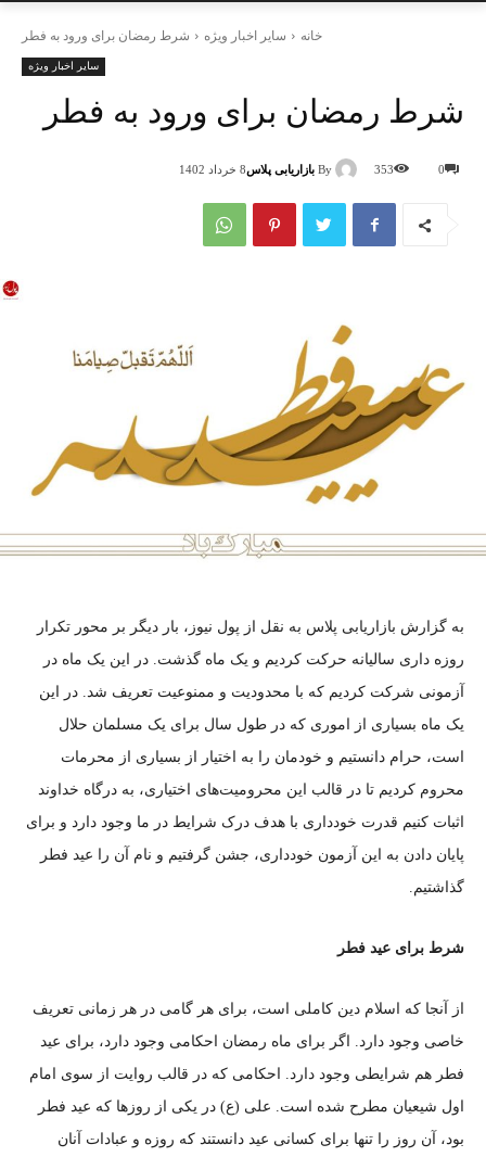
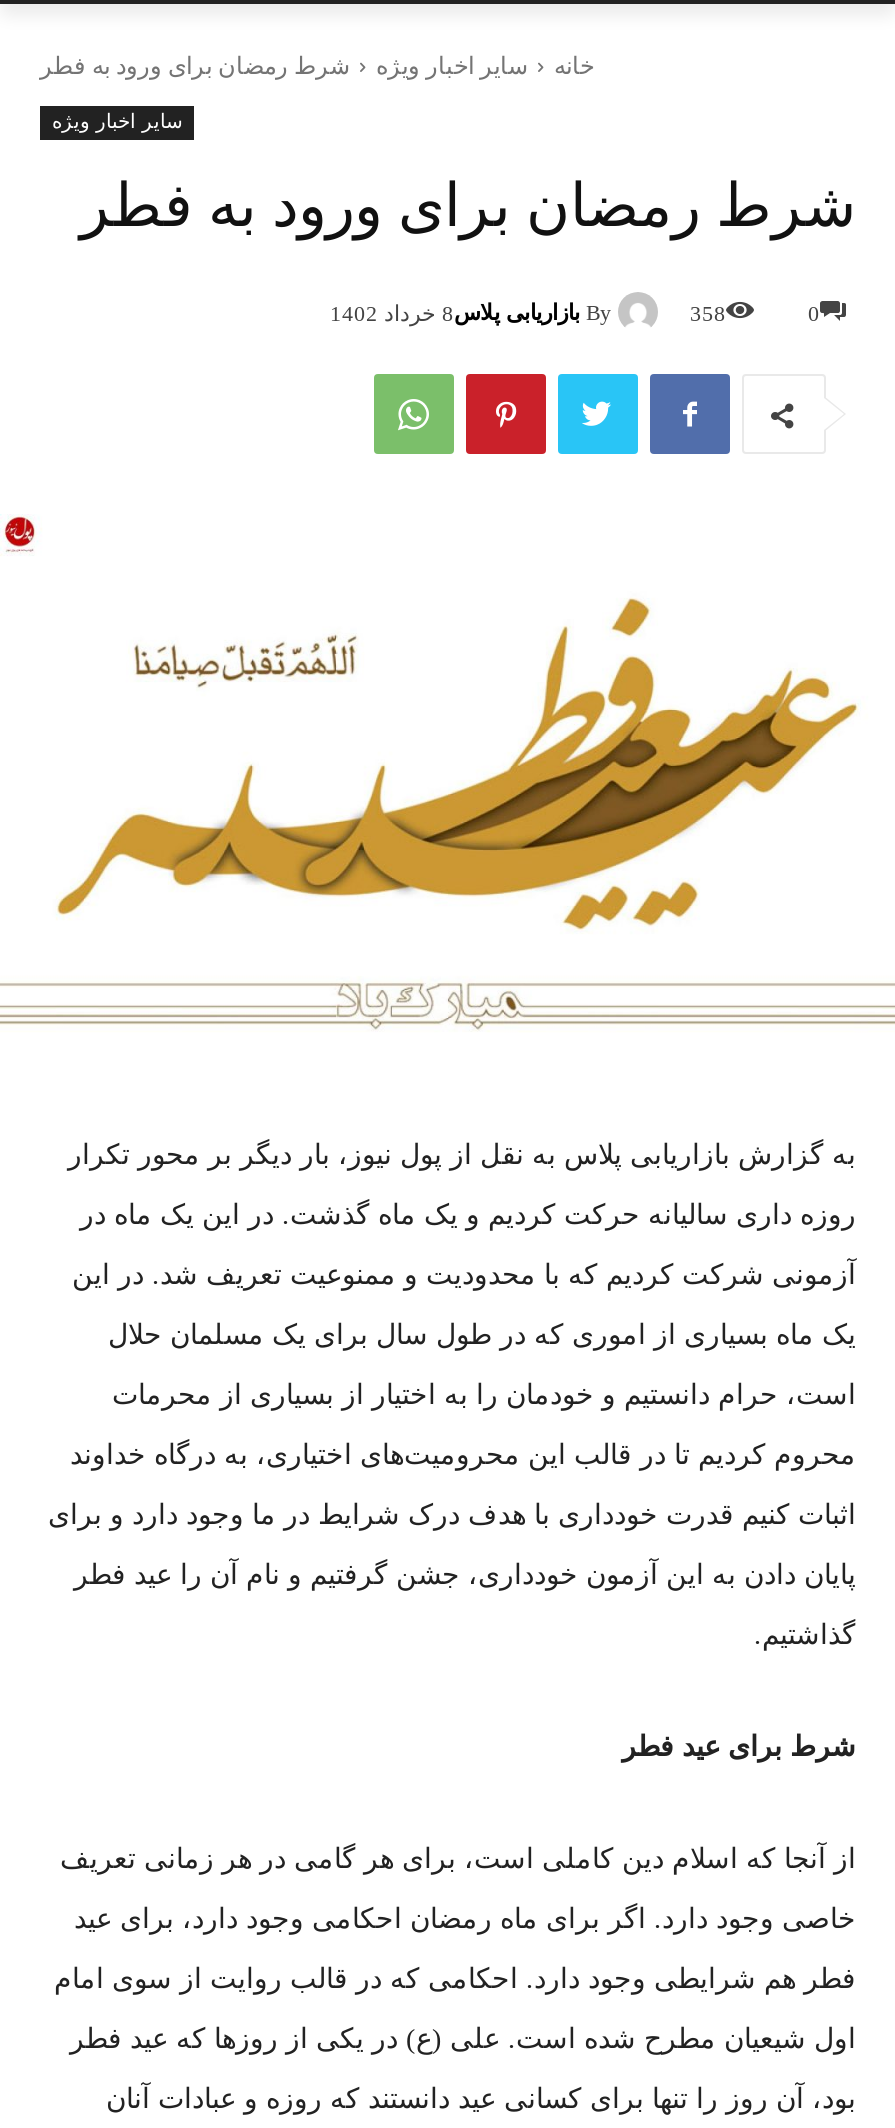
- 353
+ 358
